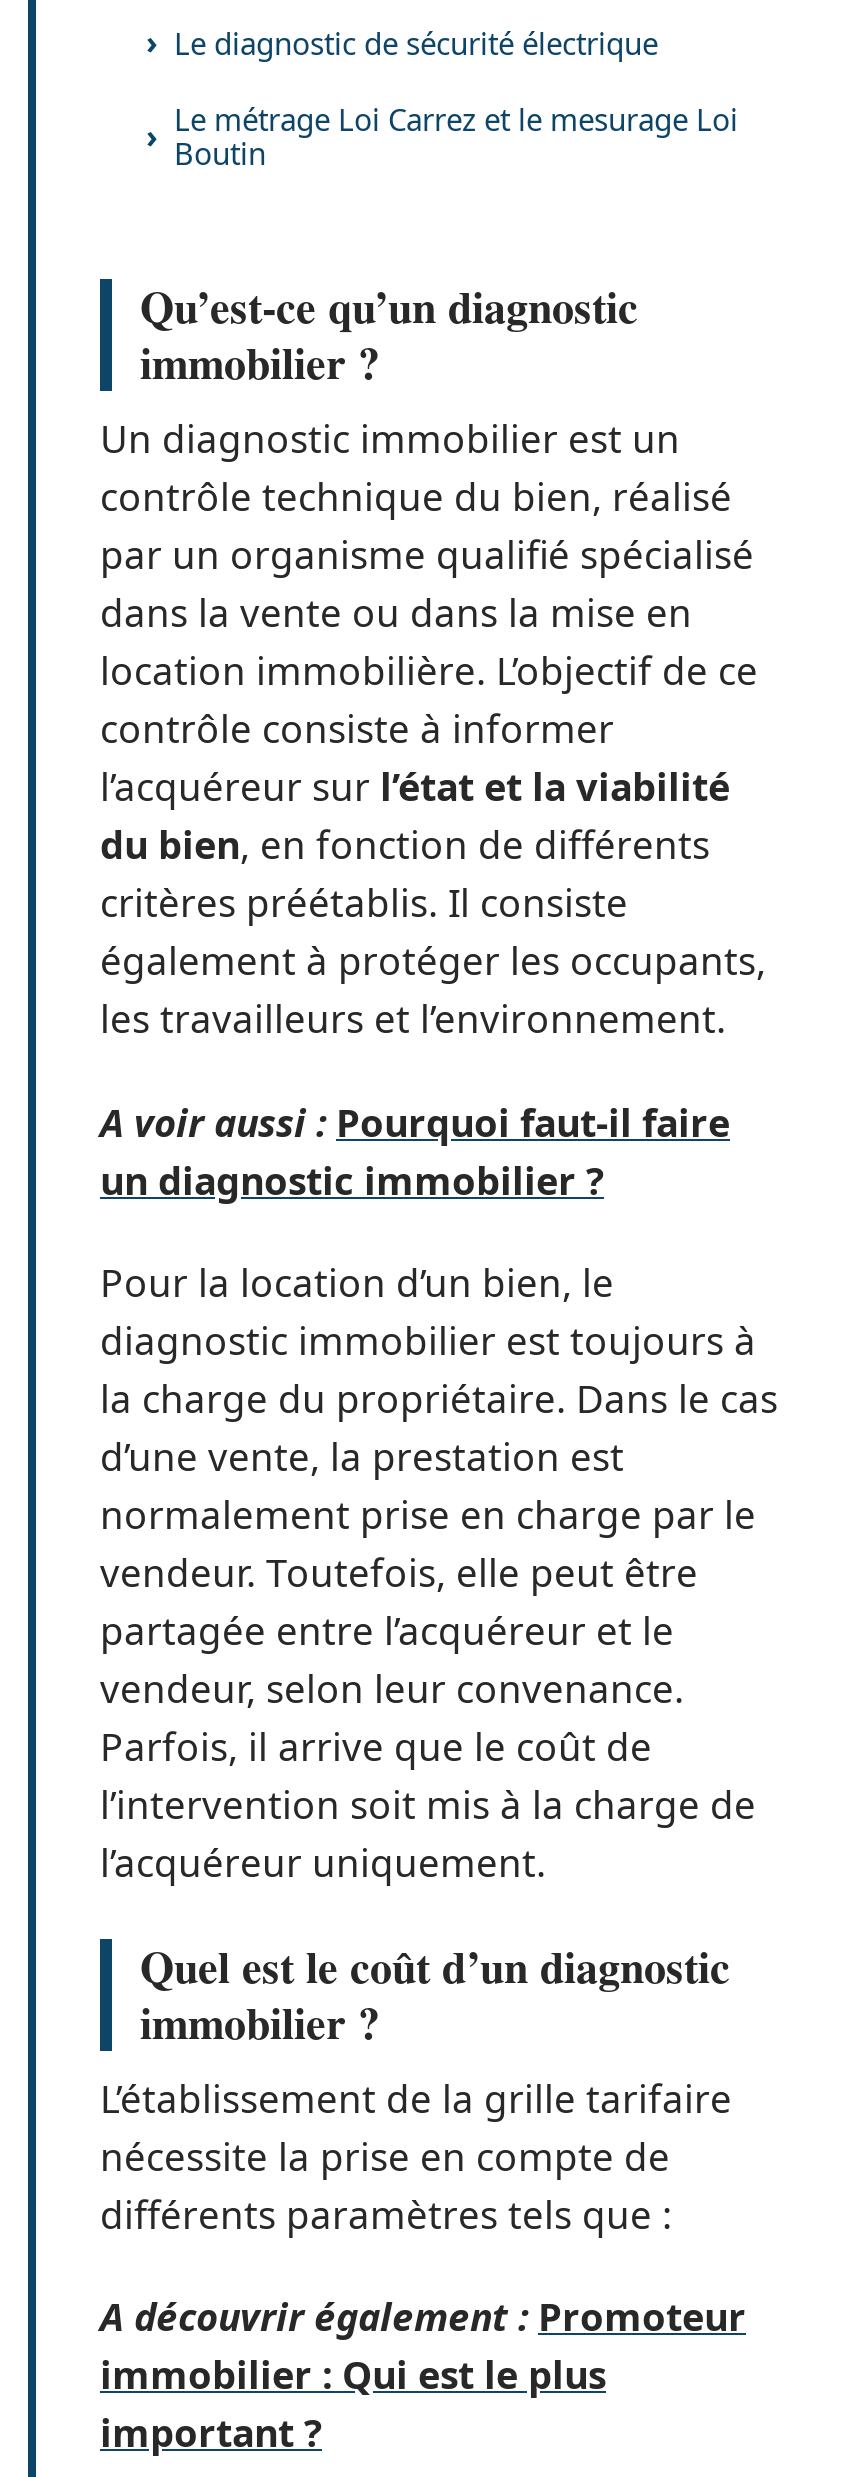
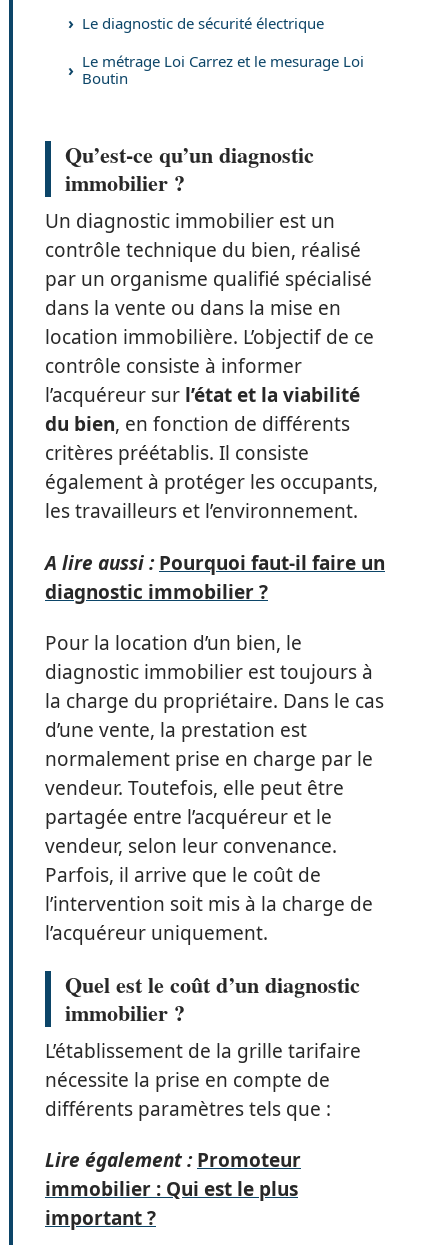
- A voir aussi : Pourquoi faut-il faire
- un diagnostic immobilier ?
+ A lire aussi : Pourquoi faut-il faire un
+ diagnostic immobilier ?

- A découvrir également : Promoteur
+ Lire également : Promoteur
